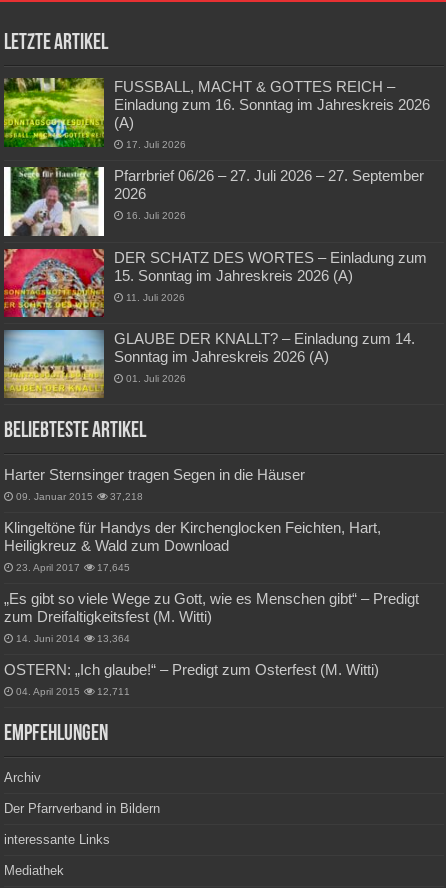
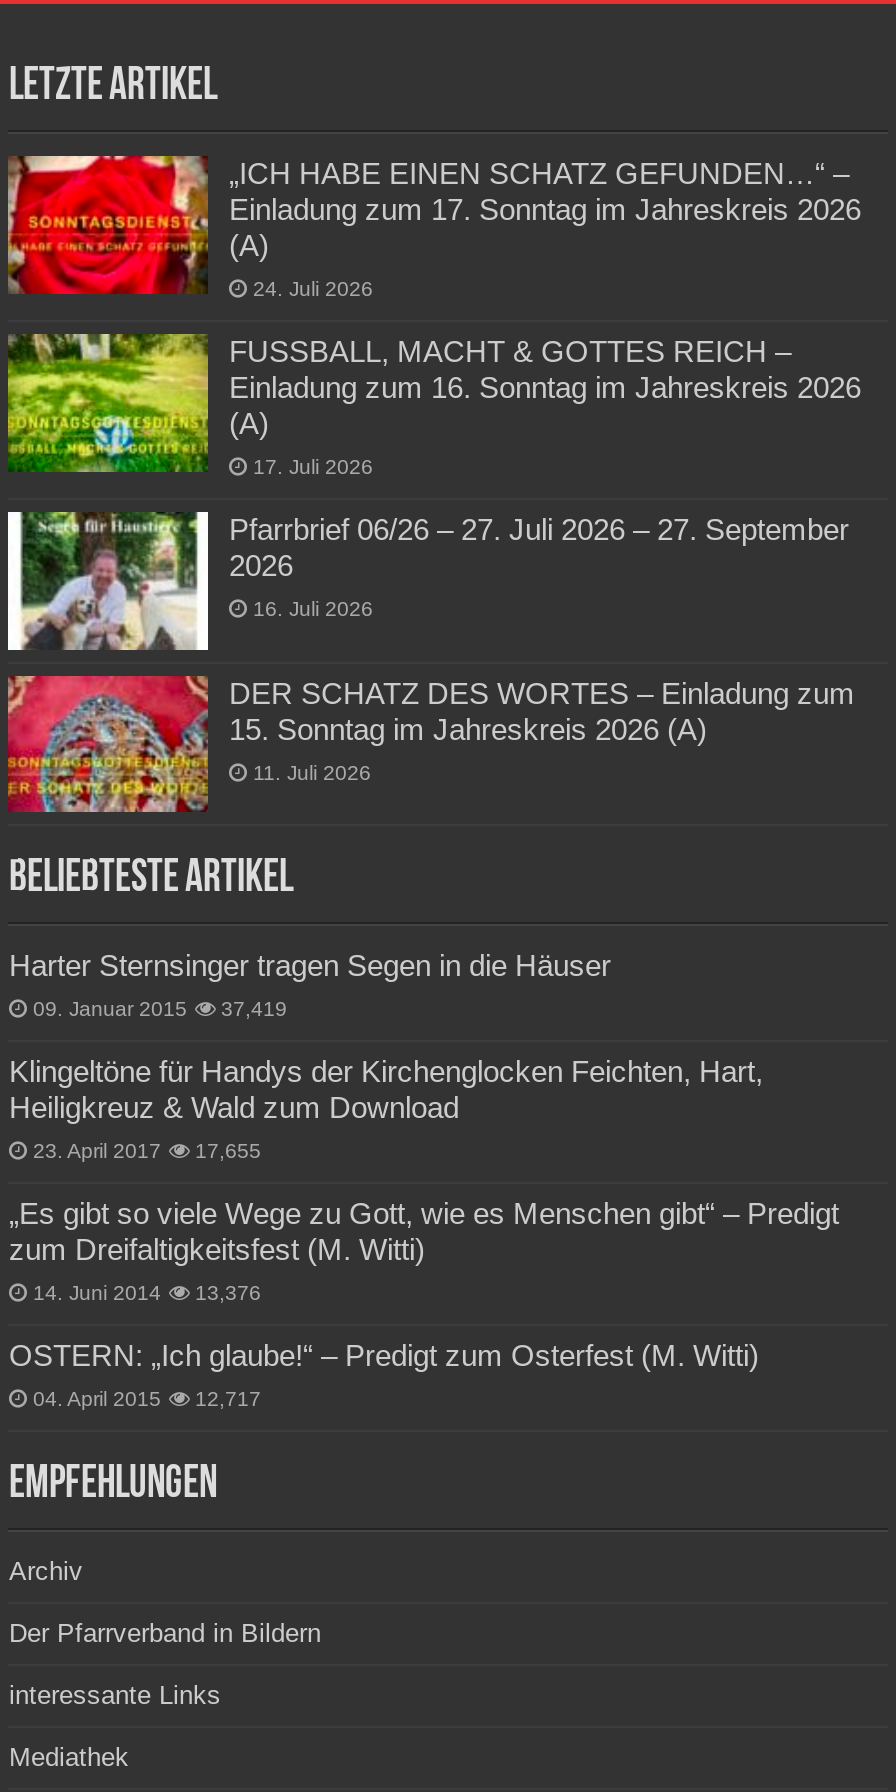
+ [image]
+ „ICH HABE EINEN SCHATZ GEFUNDEN…“ –
+ Einladung zum 17. Sonntag im Jahreskreis 2026
+ (A)
+ 24. Juli 2026

moved down: [image] | FUSSBALL, MACHT & GOTTES REICH – | Einladung zum 16. Sonntag im Jahreskreis 2026 | ... | 15. Sonntag im Jahreskreis 2026 (A) | 11. Juli 2026

- [image]
- GLAUBE DER KNALLT? – Einladung zum 14.
- Sonntag im Jahreskreis 2026 (A)
- 01. Juli 2026

- 09. Januar 2015 37,218
+ 09. Januar 2015 37,419

- 23. April 2017 17,645
+ 23. April 2017 17,655

- 14. Juni 2014 13,364
+ 14. Juni 2014 13,376

- 04. April 2015 12,711
+ 04. April 2015 12,717
